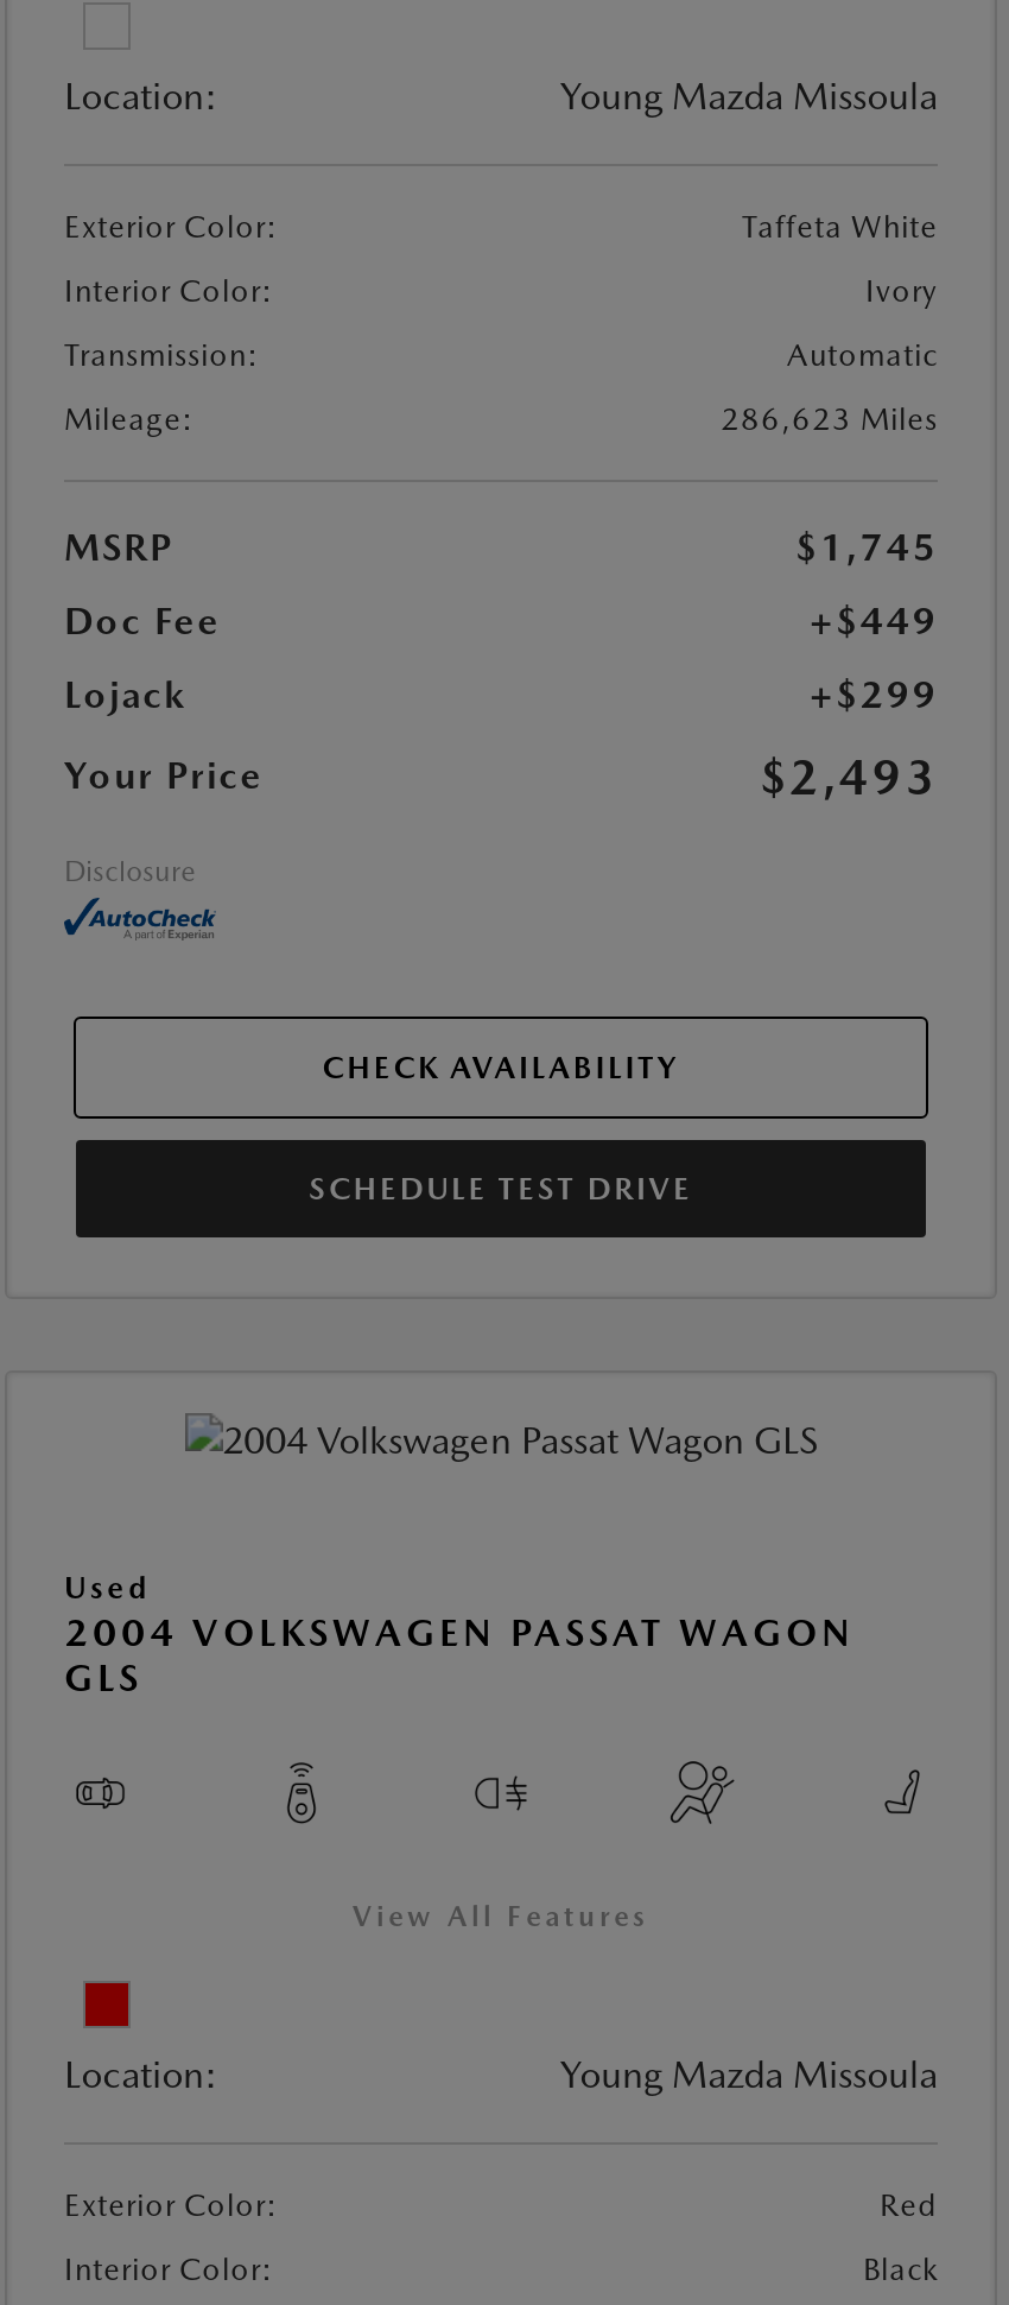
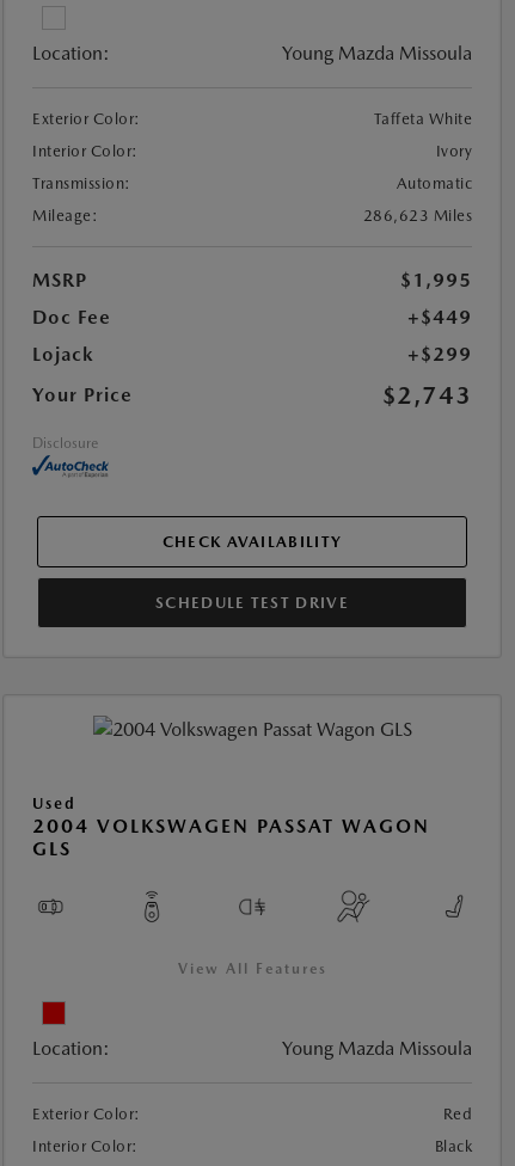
- $1,745
+ $1,995

- $2,493
+ $2,743
